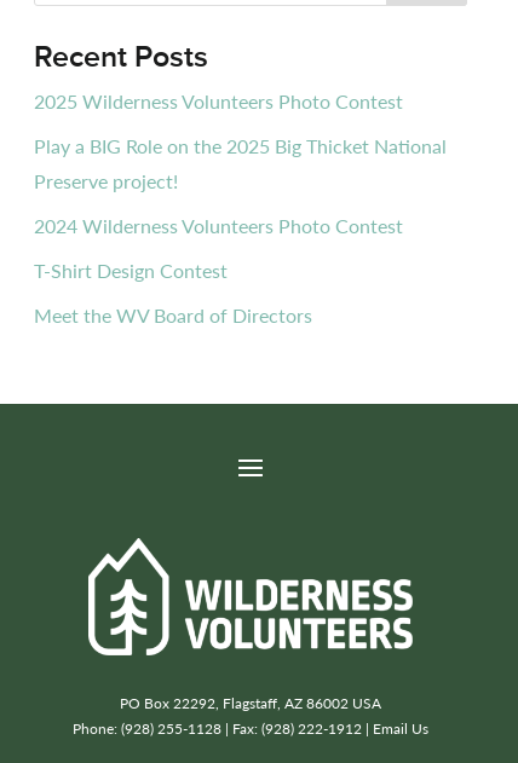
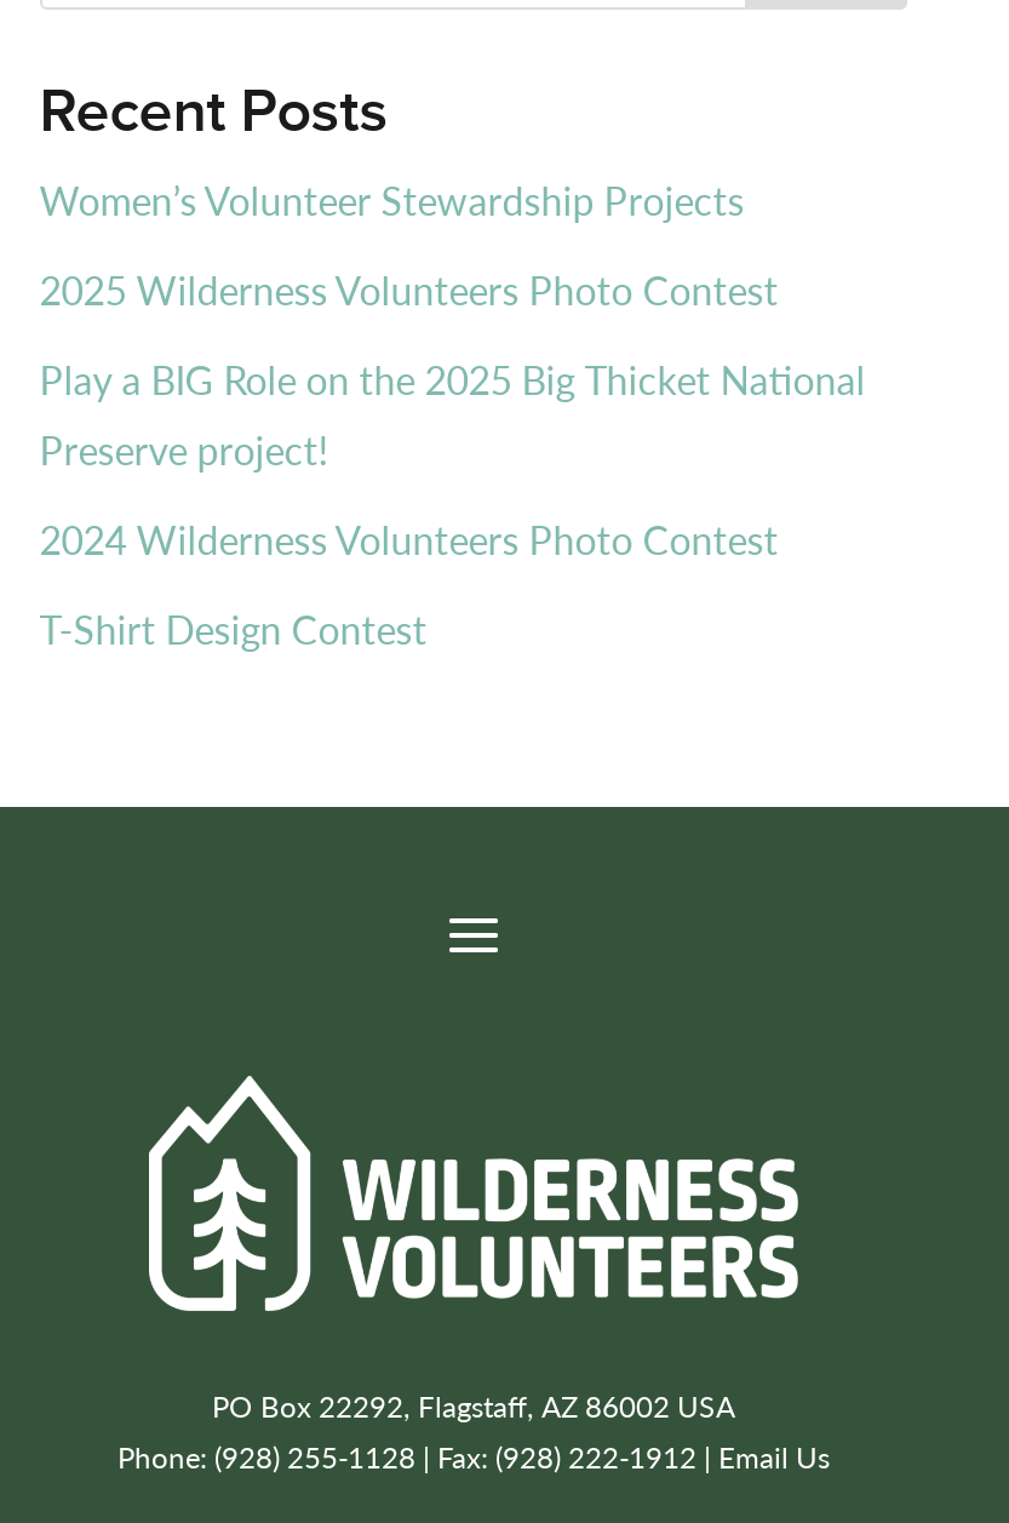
+ Women’s Volunteer Stewardship Projects

moved down: 2025 Wilderness Volunteers Photo Contest | Play a BIG Role on the 2025 Big Thicket National | Preserve project! | 2024 Wilderness Volunteers Photo Contest | T-Shirt Design Contest

- Meet the WV Board of Directors
